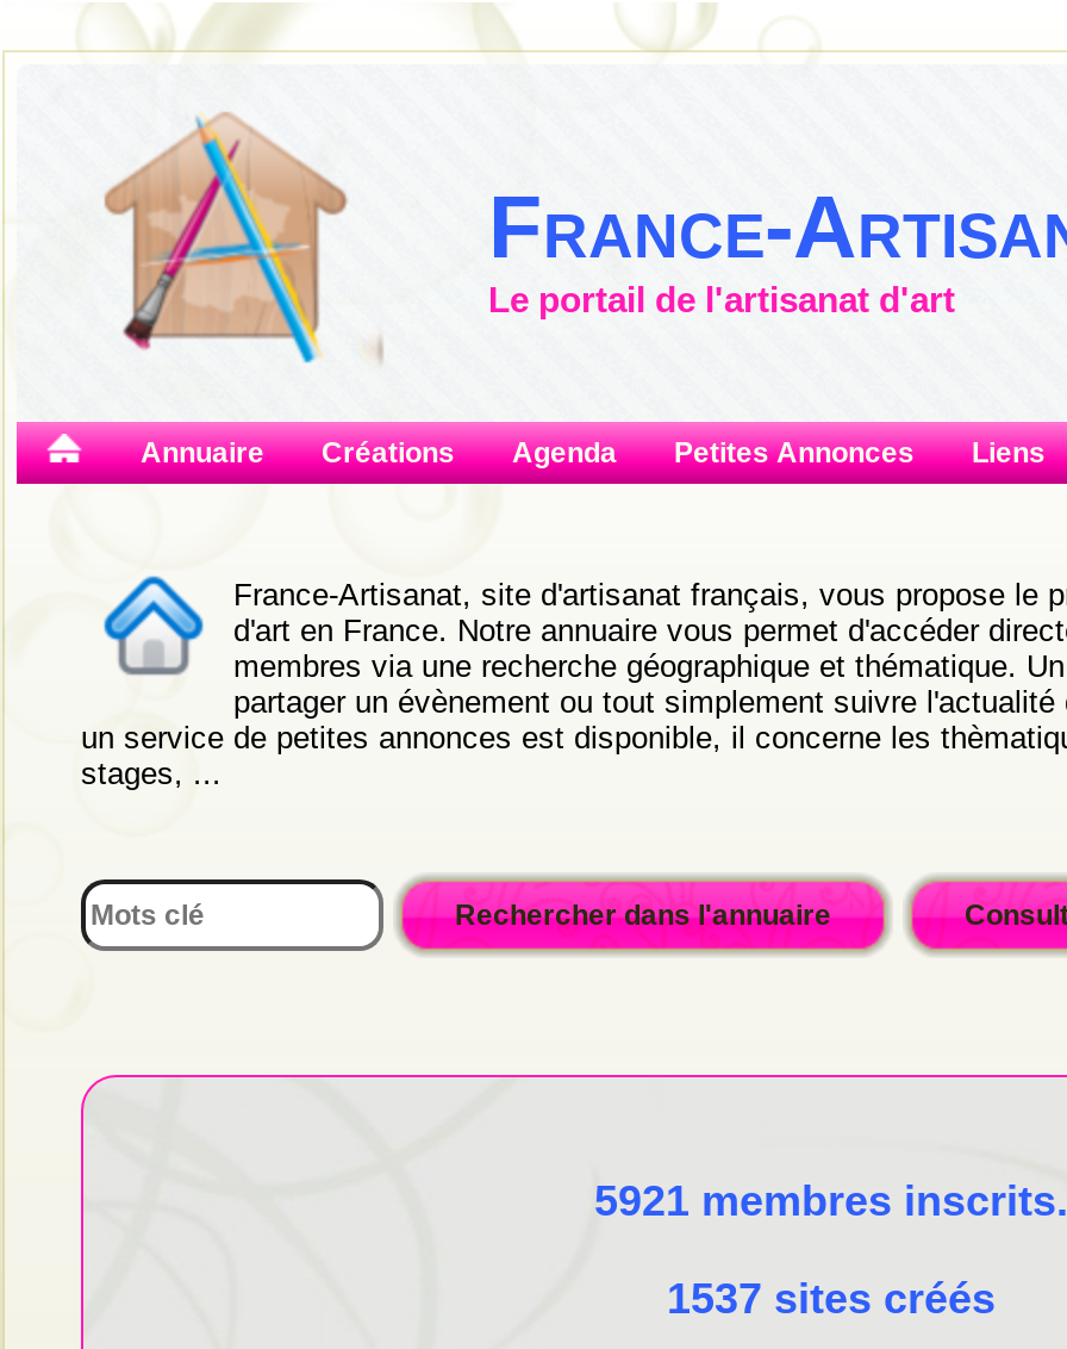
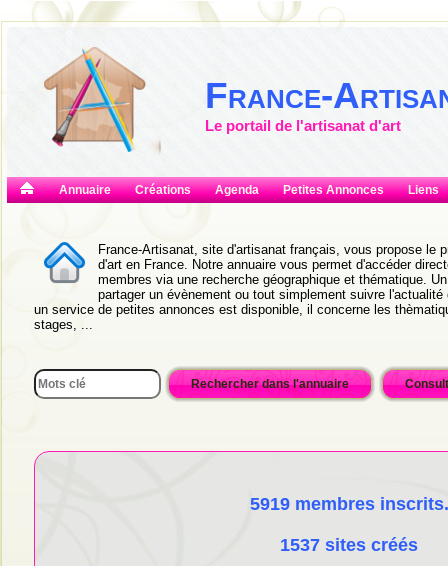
- 5921 membres inscrits.
+ 5919 membres inscrits.
